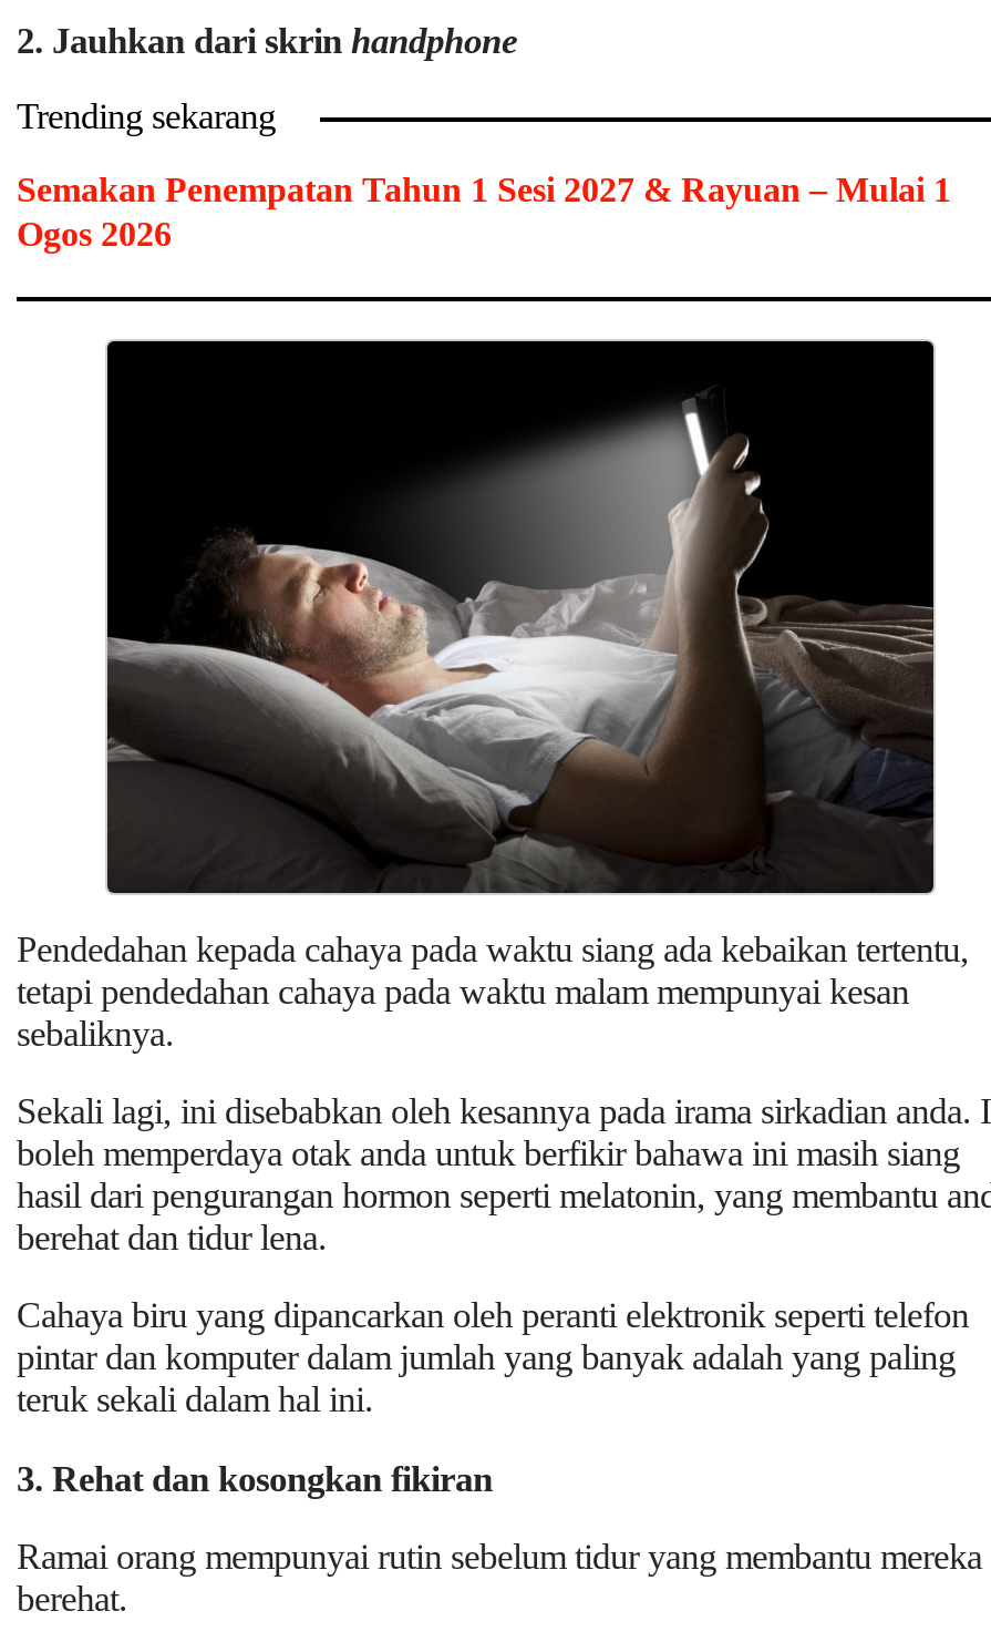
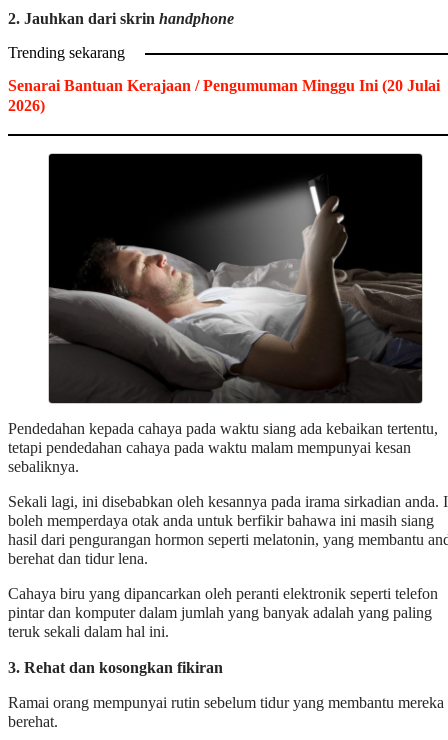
- Semakan Penempatan Tahun 1 Sesi 2027 & Rayuan – Mulai 1
- Ogos 2026
+ Senarai Bantuan Kerajaan / Pengumuman Minggu Ini (20 Julai
+ 2026)
